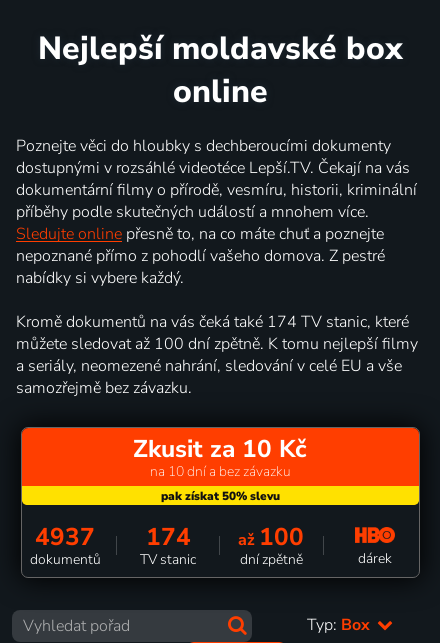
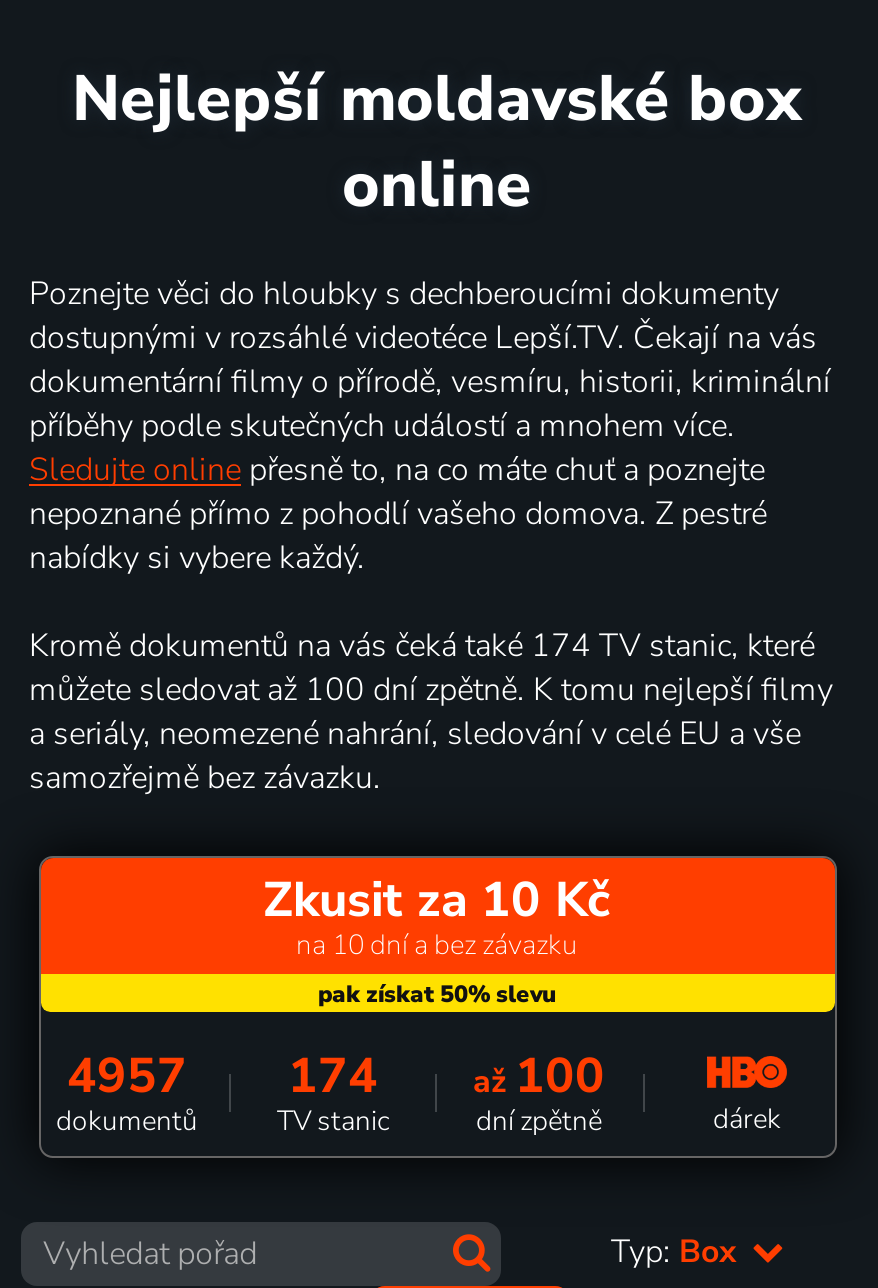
- 4937 174 až 100
+ 4957 174 až 100
